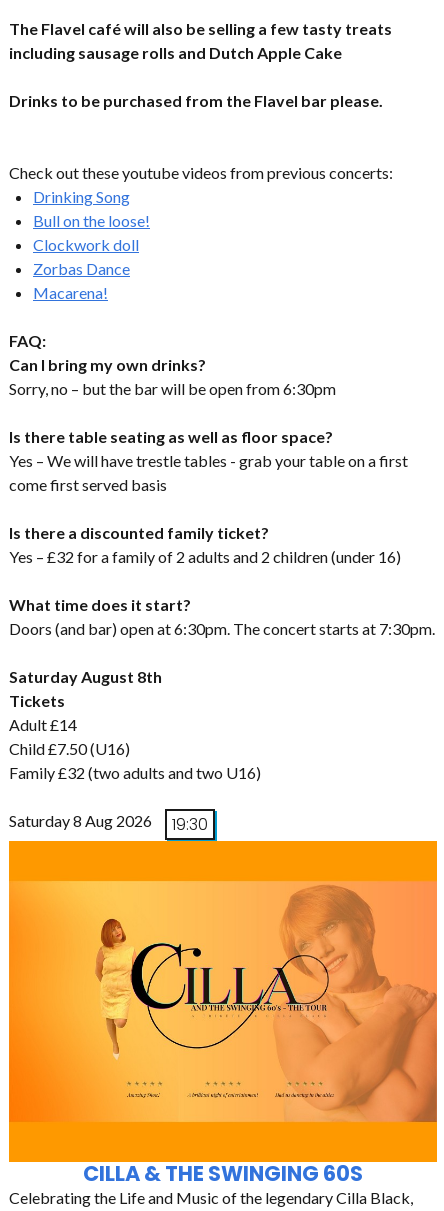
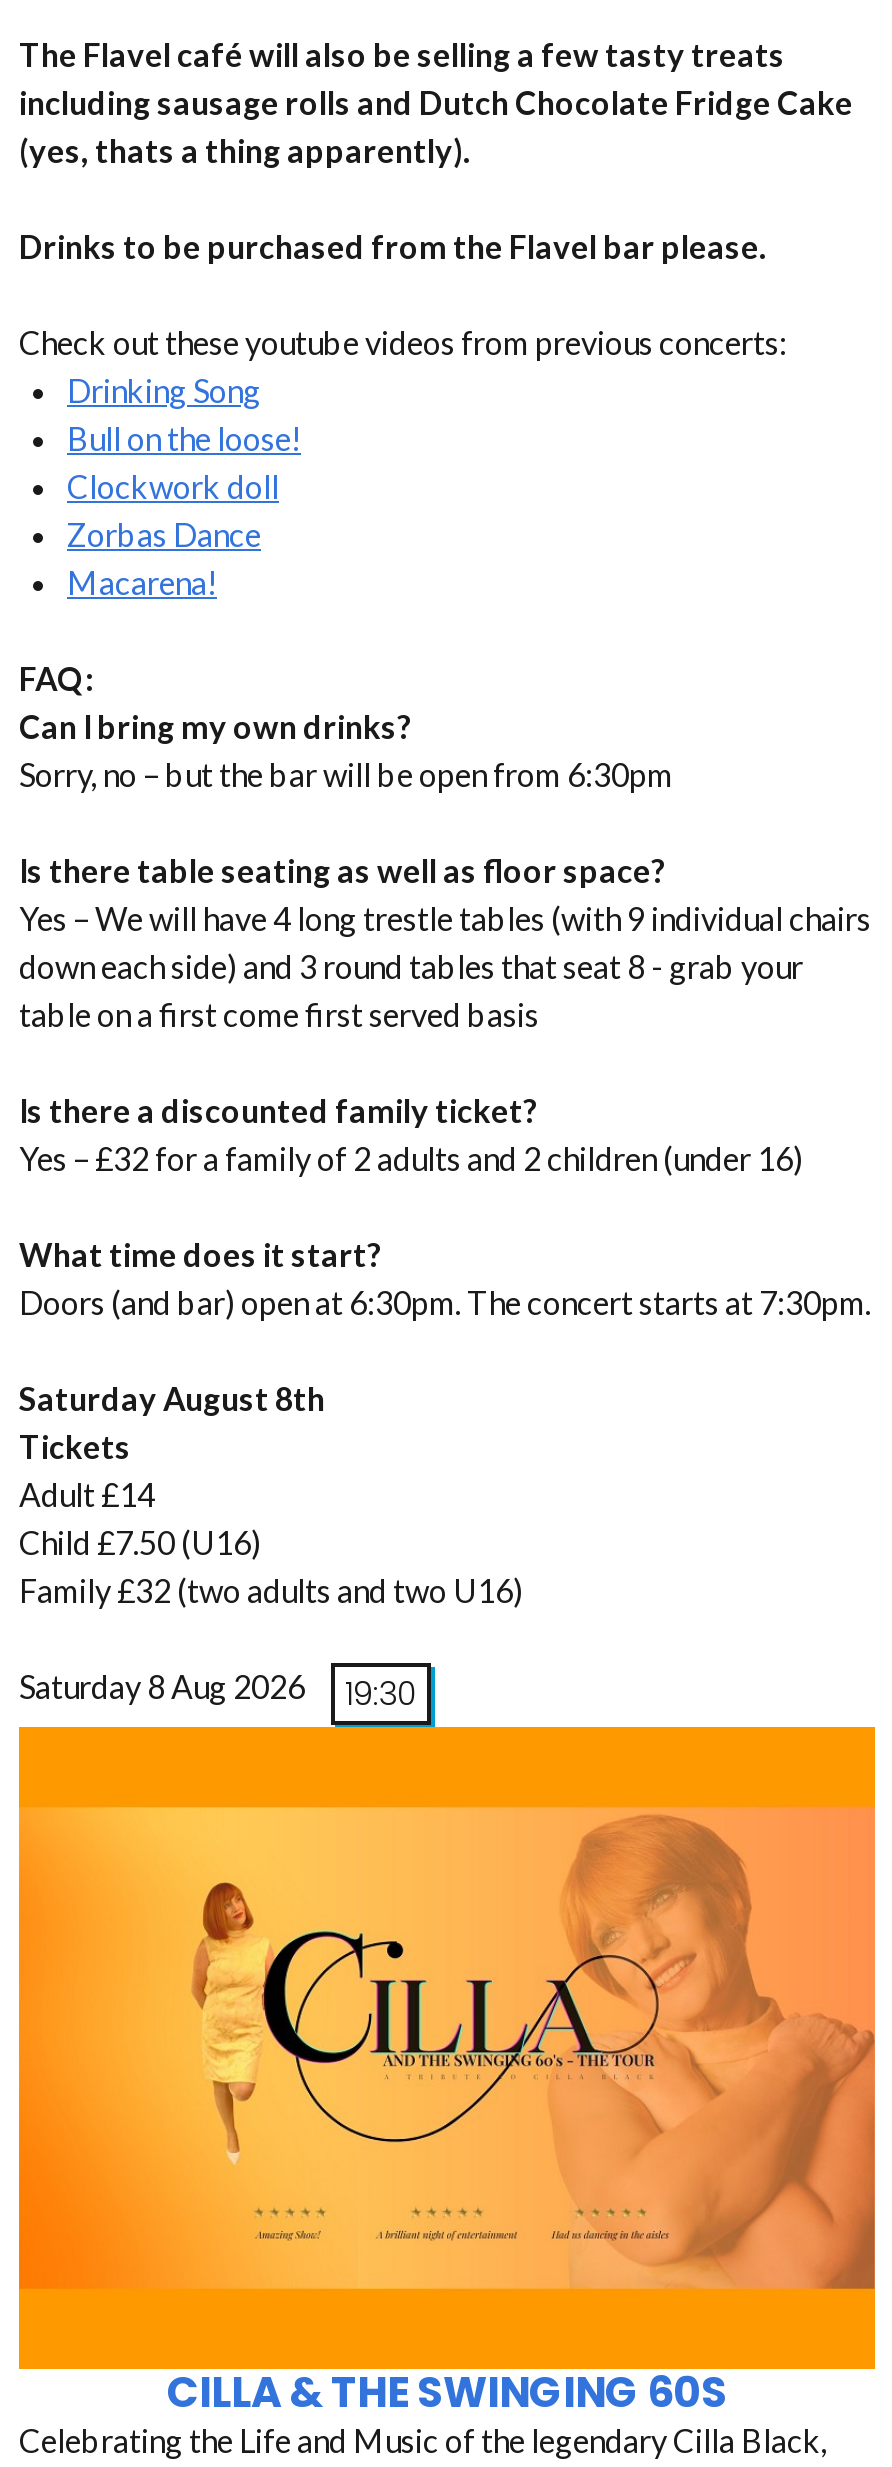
- including sausage rolls and Dutch Apple Cake
+ including sausage rolls and Dutch Chocolate Fridge Cake
+ (yes, thats a thing apparently).

- Yes – We will have trestle tables - grab your table on a first
- come first served basis
+ Yes – We will have 4 long trestle tables (with 9 individual chairs
+ down each side) and 3 round tables that seat 8 - grab your
+ table on a first come first served basis
